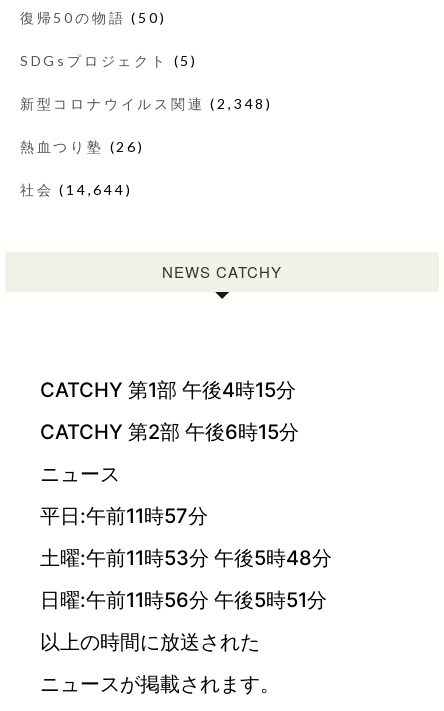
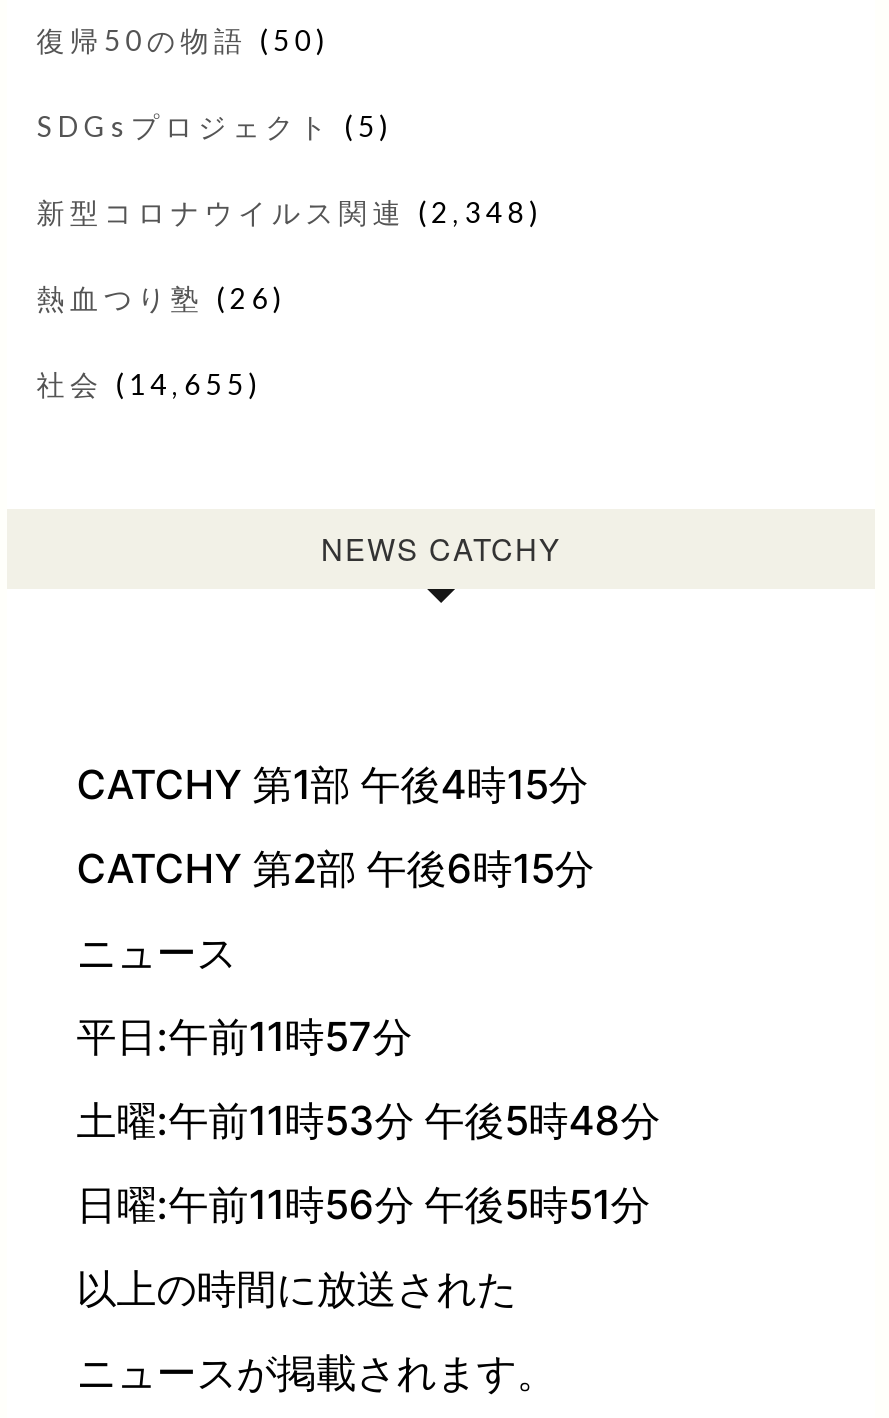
- 社会(14,644)
+ 社会(14,655)
